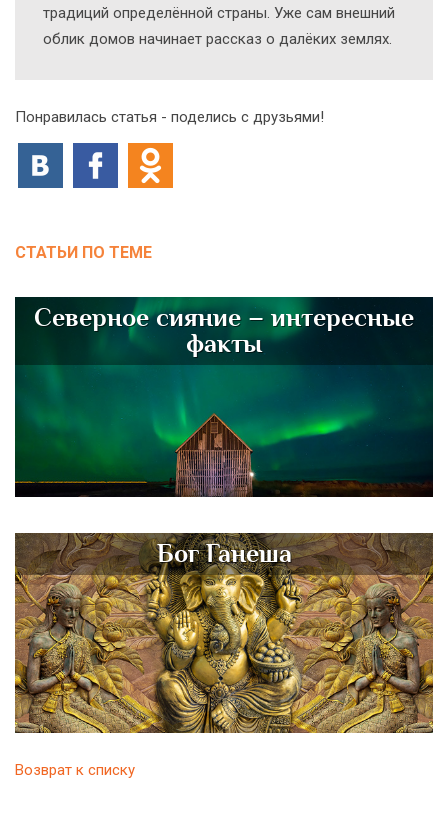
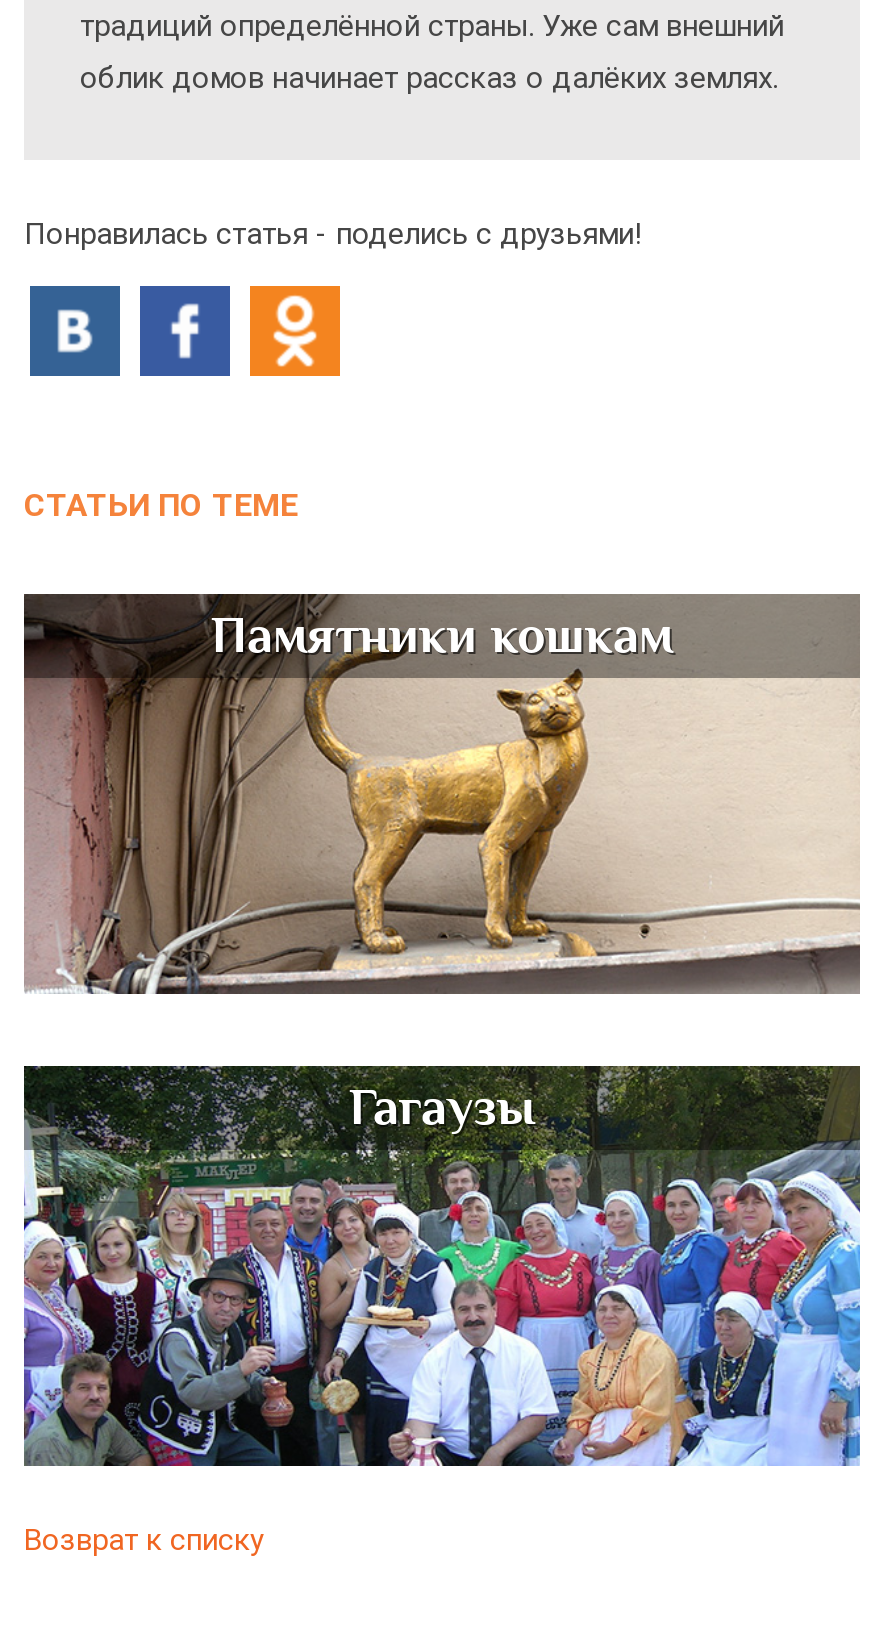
- [image]
- Северное сияние – интересные
- факты
+ [image]
+ Памятники кошкам

- [image]
- Бог Ганеша
+ [image]
+ Гагаузы
